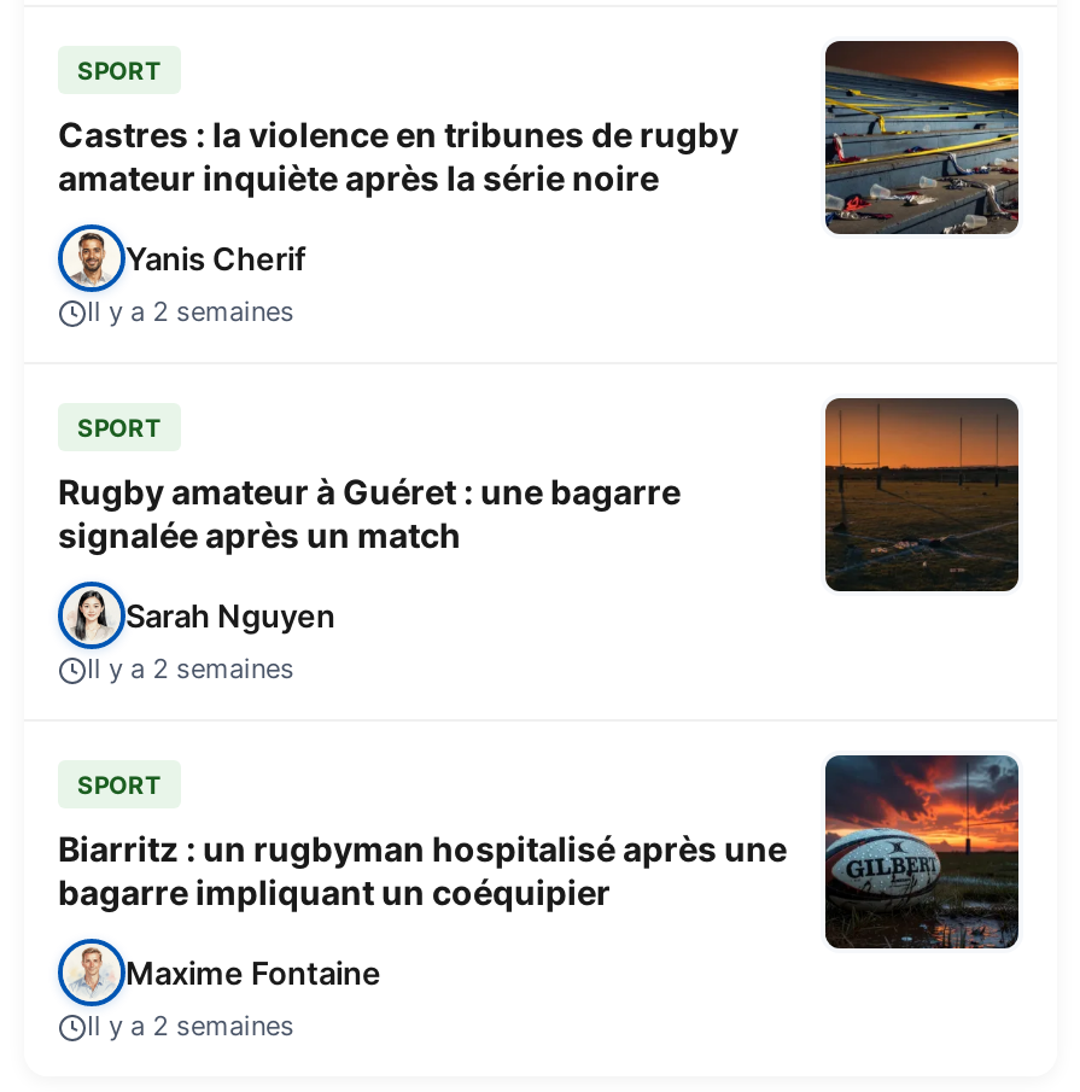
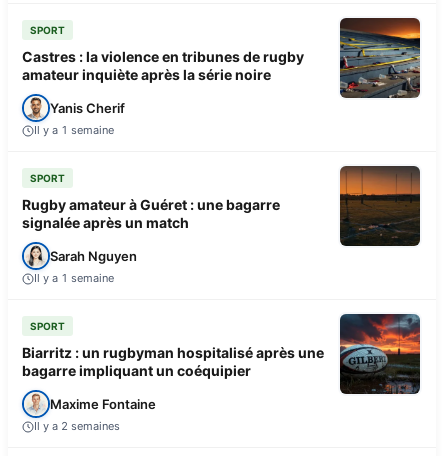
- Il y a 2 semaines
+ Il y a 1 semaine

- Il y a 2 semaines
+ Il y a 1 semaine
